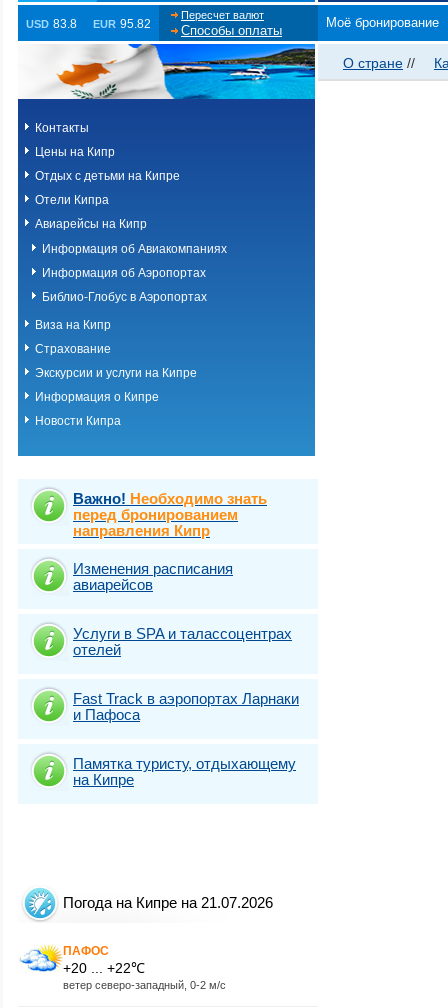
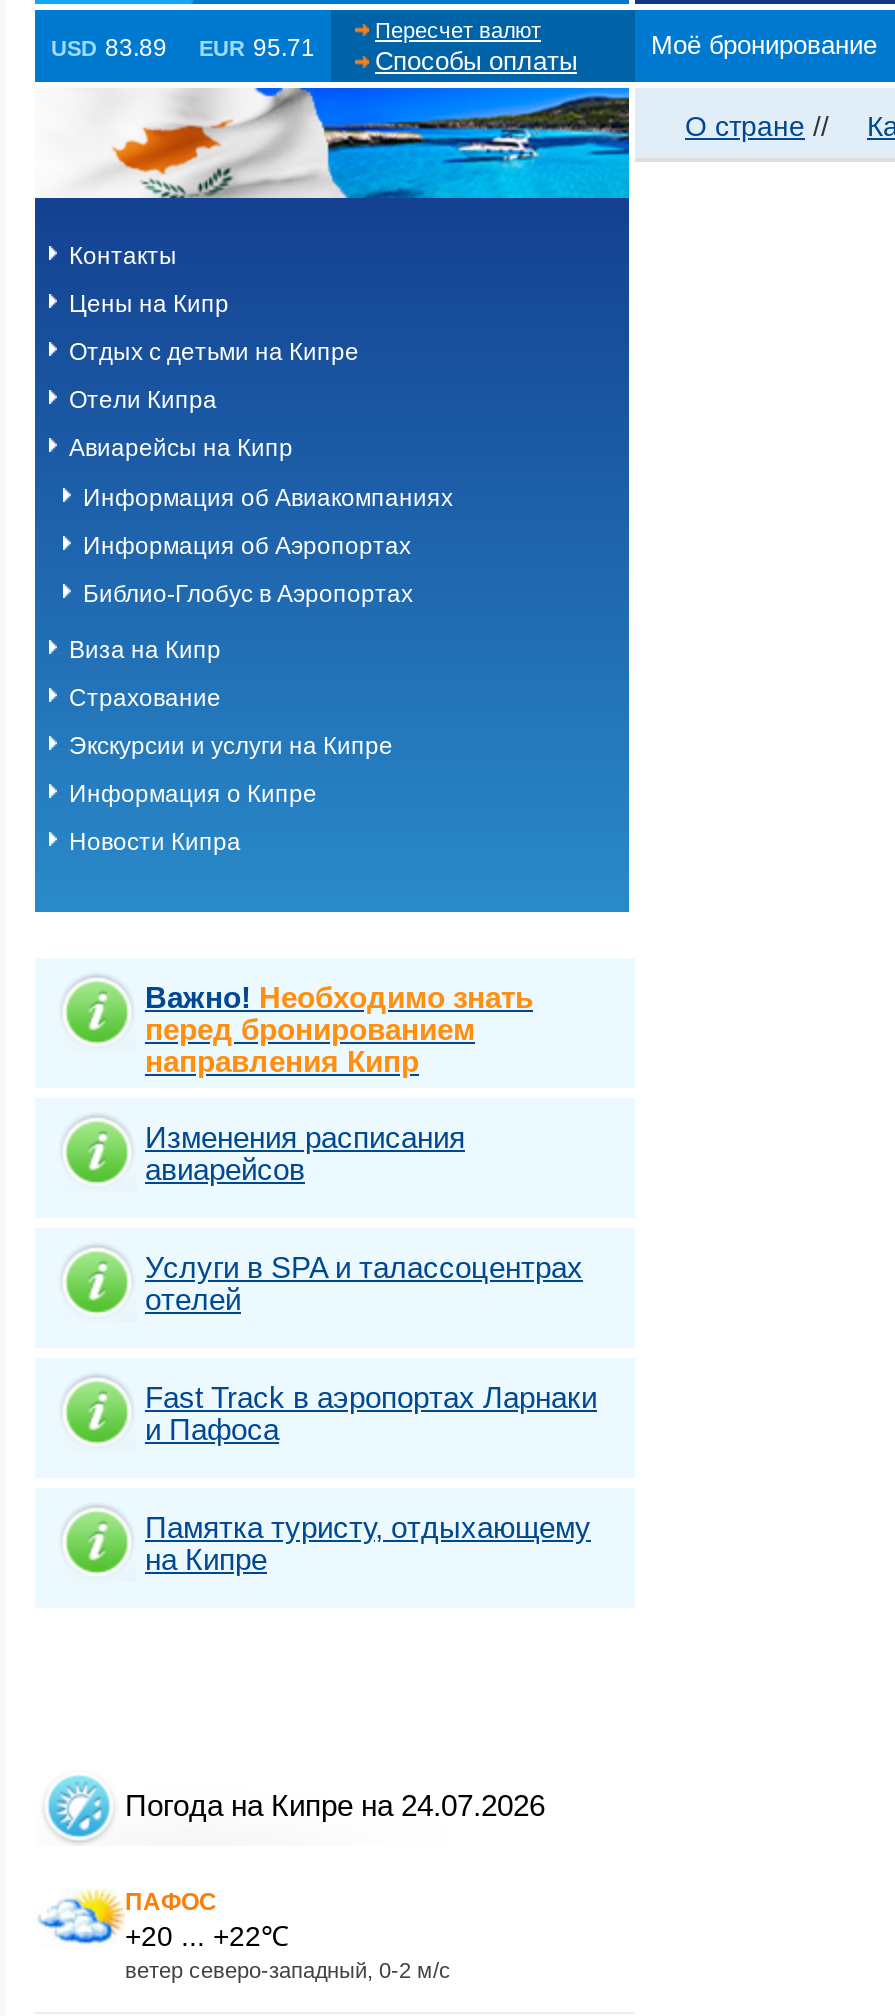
- USD 83.8
+ USD 83.89

- EUR 95.82
+ EUR 95.71

- Погода на Кипре на 21.07.2026
+ Погода на Кипре на 24.07.2026
